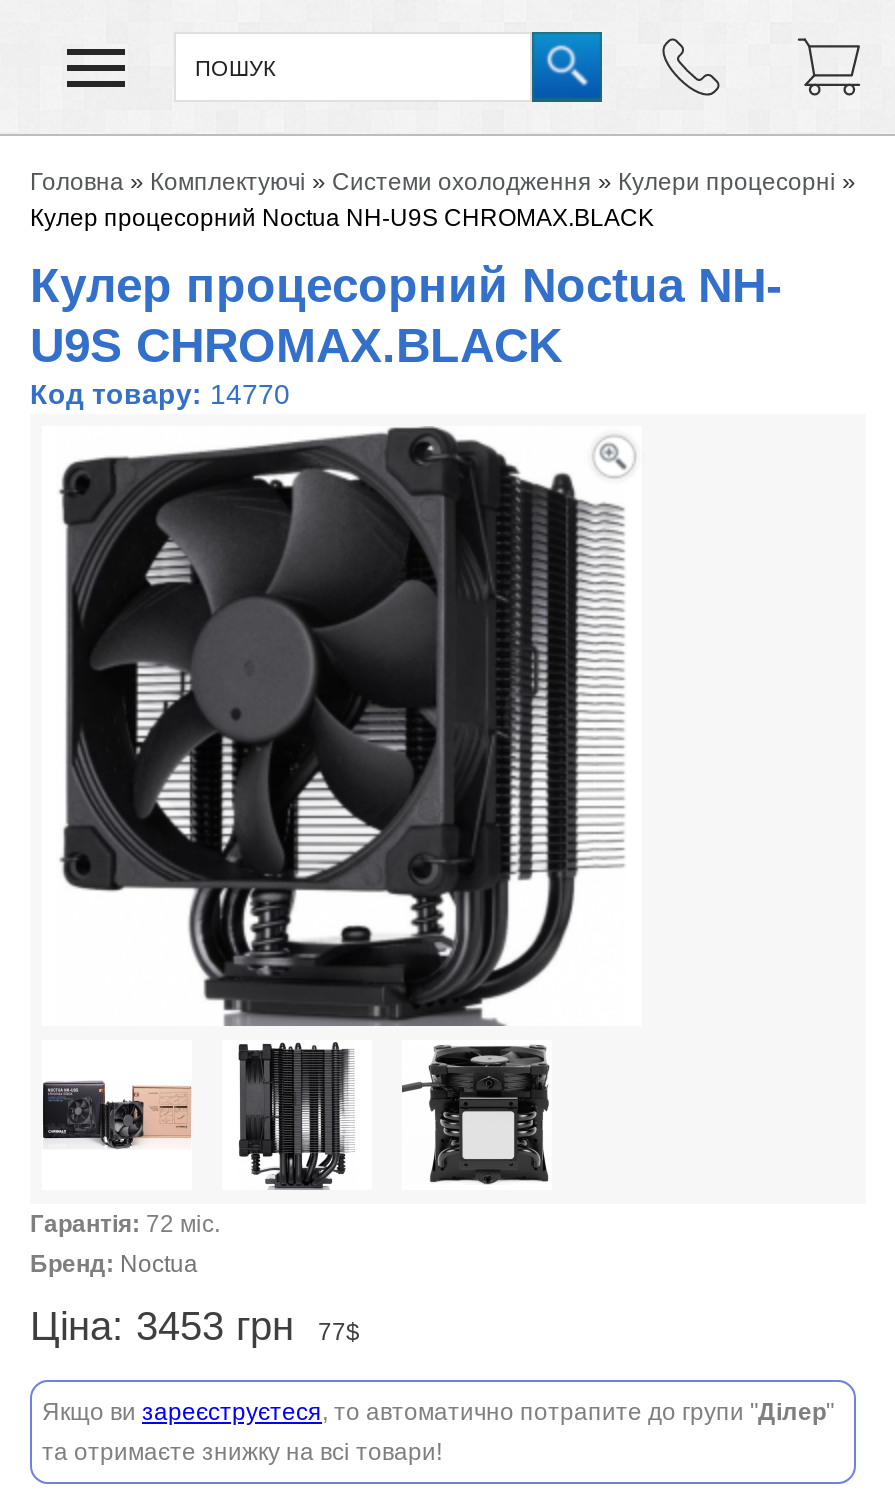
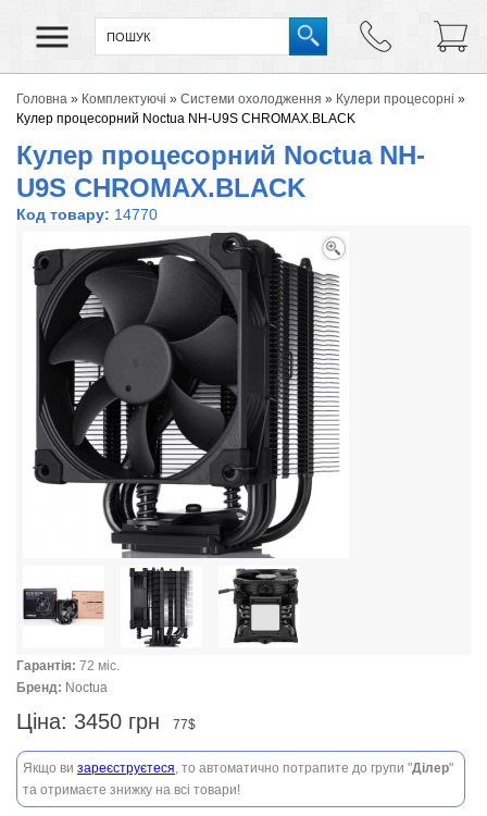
- Ціна: 3453 грн 77$
+ Ціна: 3450 грн 77$
